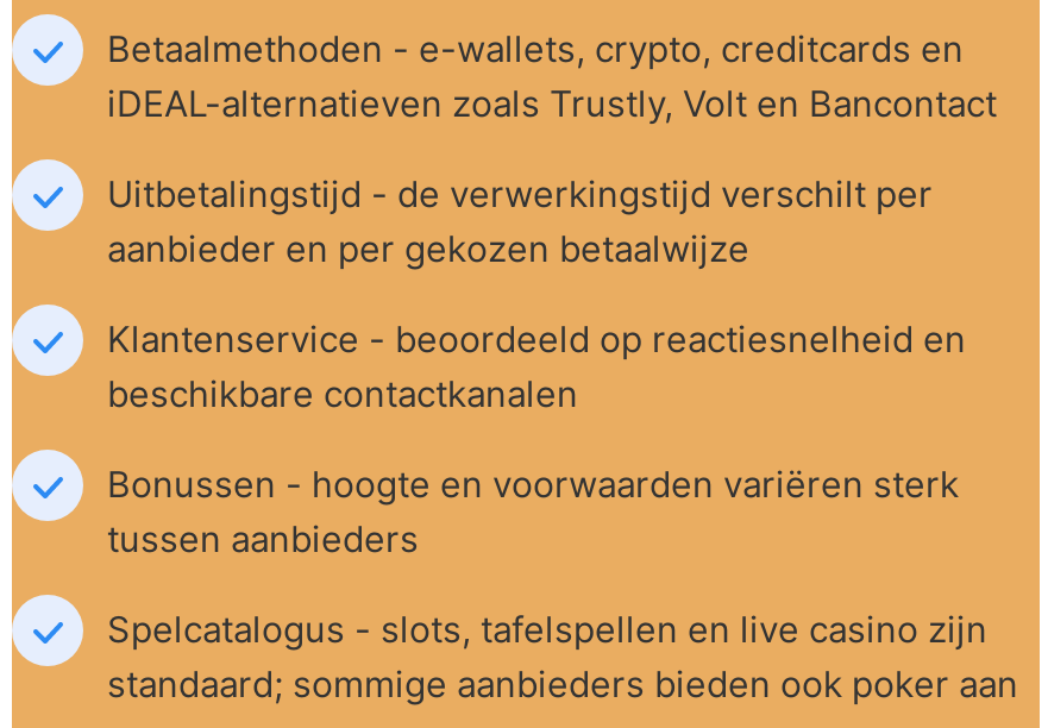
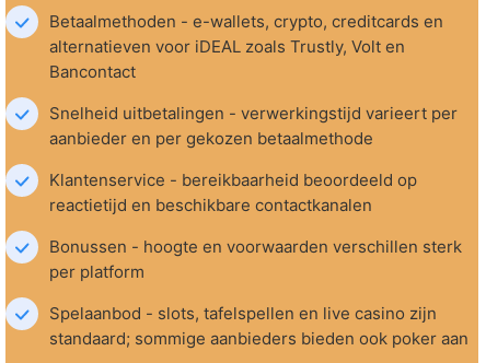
- iDEAL-alternatieven zoals Trustly, Volt en Bancontact
+ alternatieven voor iDEAL zoals Trustly, Volt en
+ Bancontact

- Uitbetalingstijd - de verwerkingstijd verschilt per
- aanbieder en per gekozen betaalwijze
+ Snelheid uitbetalingen - verwerkingstijd varieert per
+ aanbieder en per gekozen betaalmethode

- Klantenservice - beoordeeld op reactiesnelheid en
- beschikbare contactkanalen
+ Klantenservice - bereikbaarheid beoordeeld op
+ reactietijd en beschikbare contactkanalen

- Bonussen - hoogte en voorwaarden variëren sterk
- tussen aanbieders
+ Bonussen - hoogte en voorwaarden verschillen sterk
+ per platform

- Spelcatalogus - slots, tafelspellen en live casino zijn
+ Spelaanbod - slots, tafelspellen en live casino zijn
